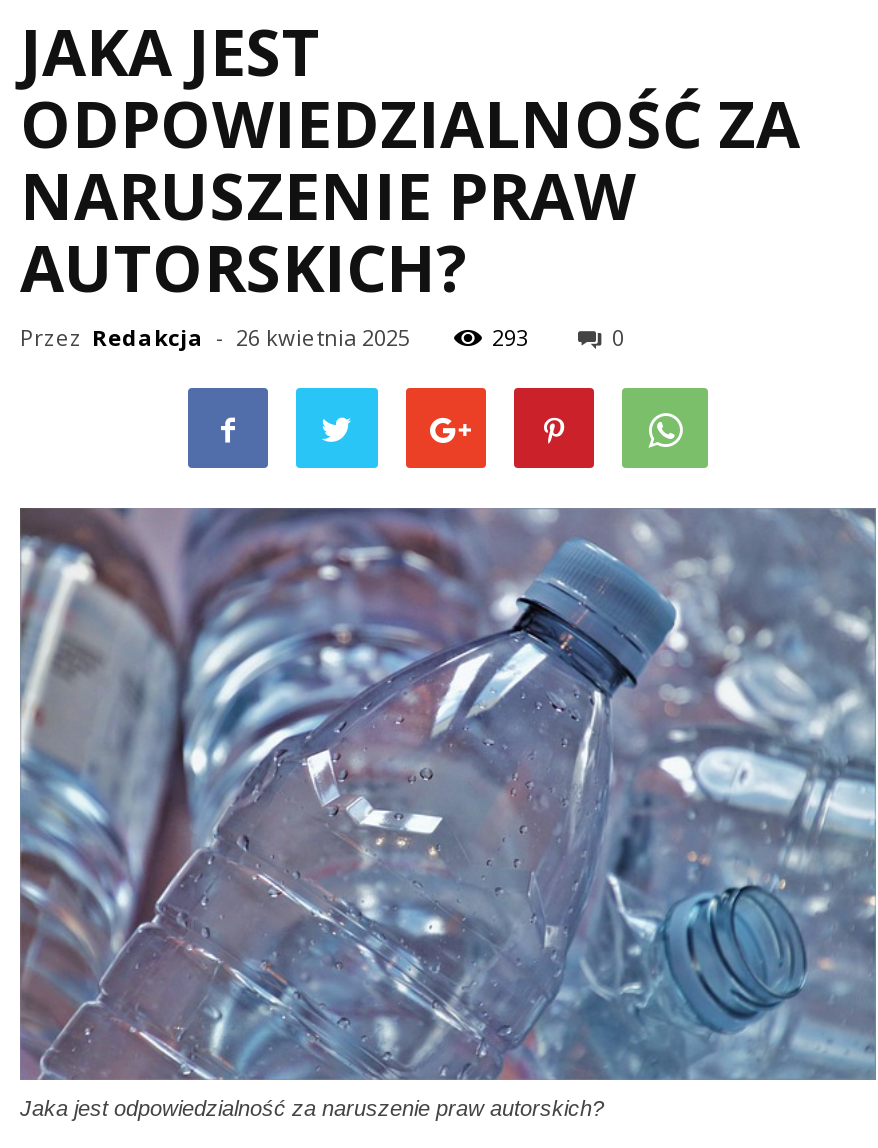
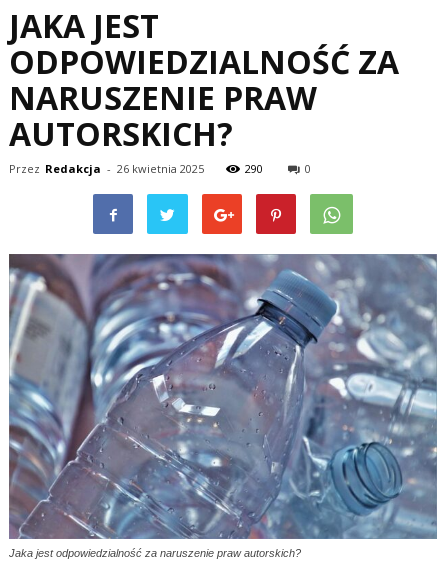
- 293
+ 290
